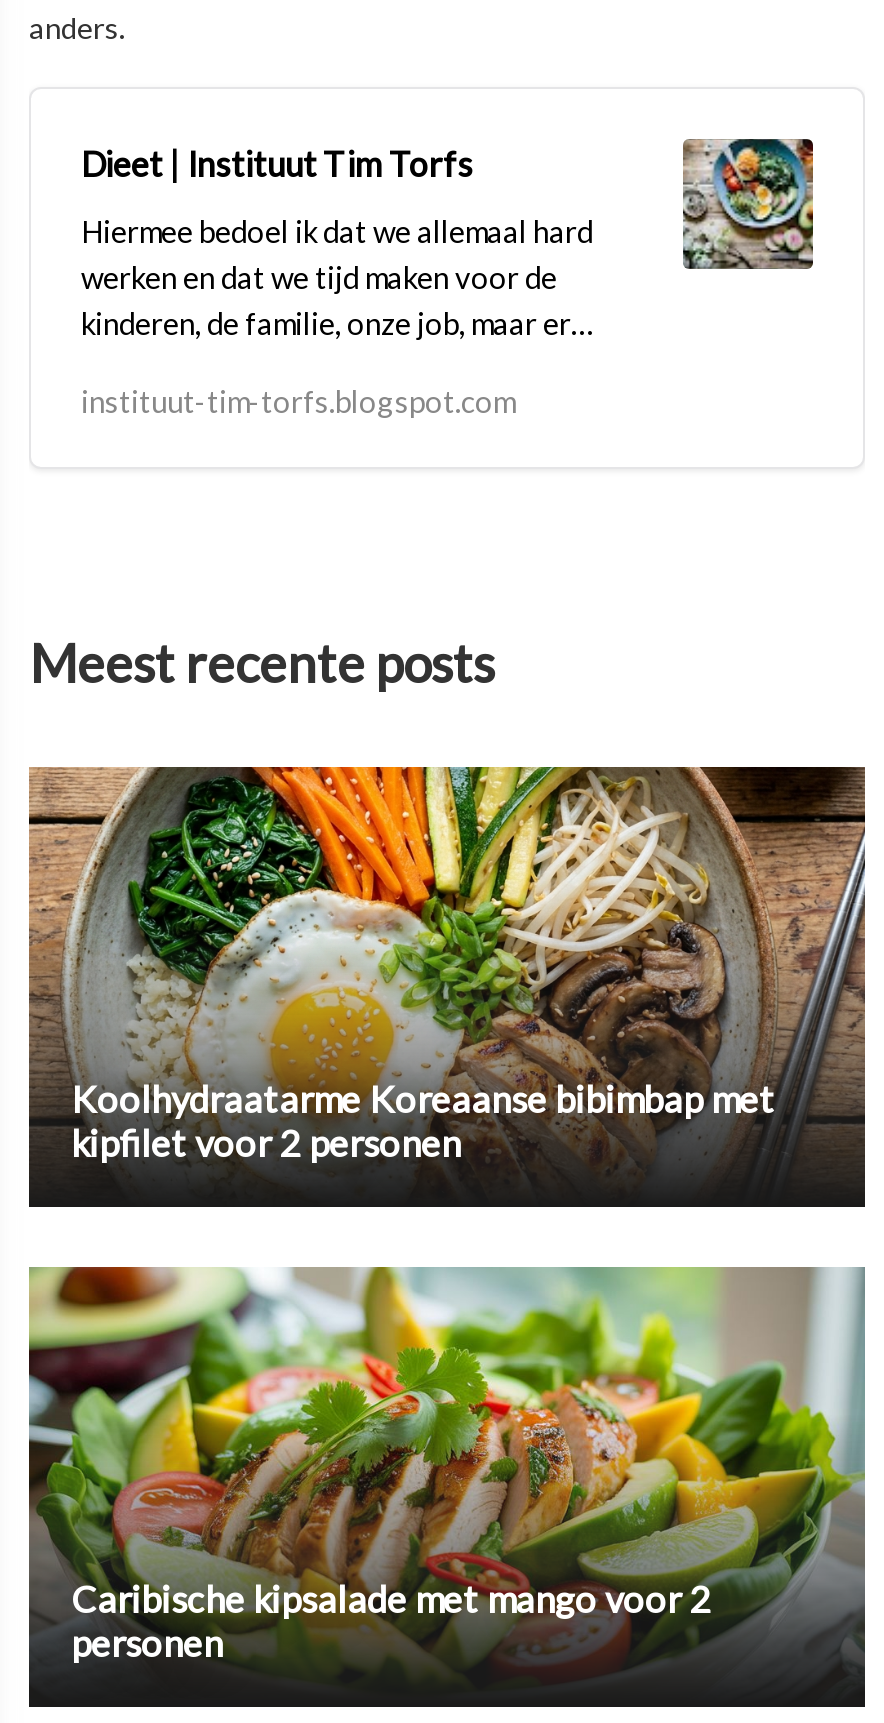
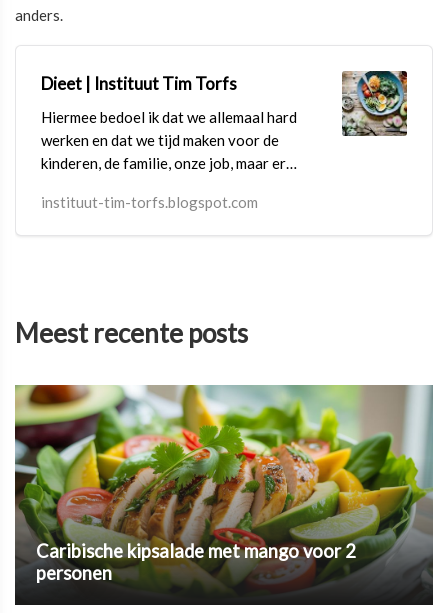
- [image]
- Koolhydraatarme Koreaanse bibimbap met
- kipfilet voor 2 personen
